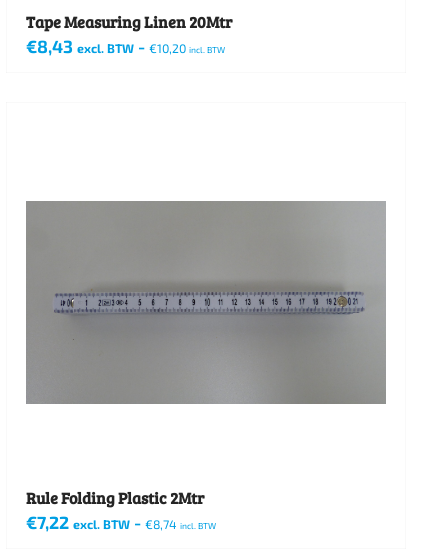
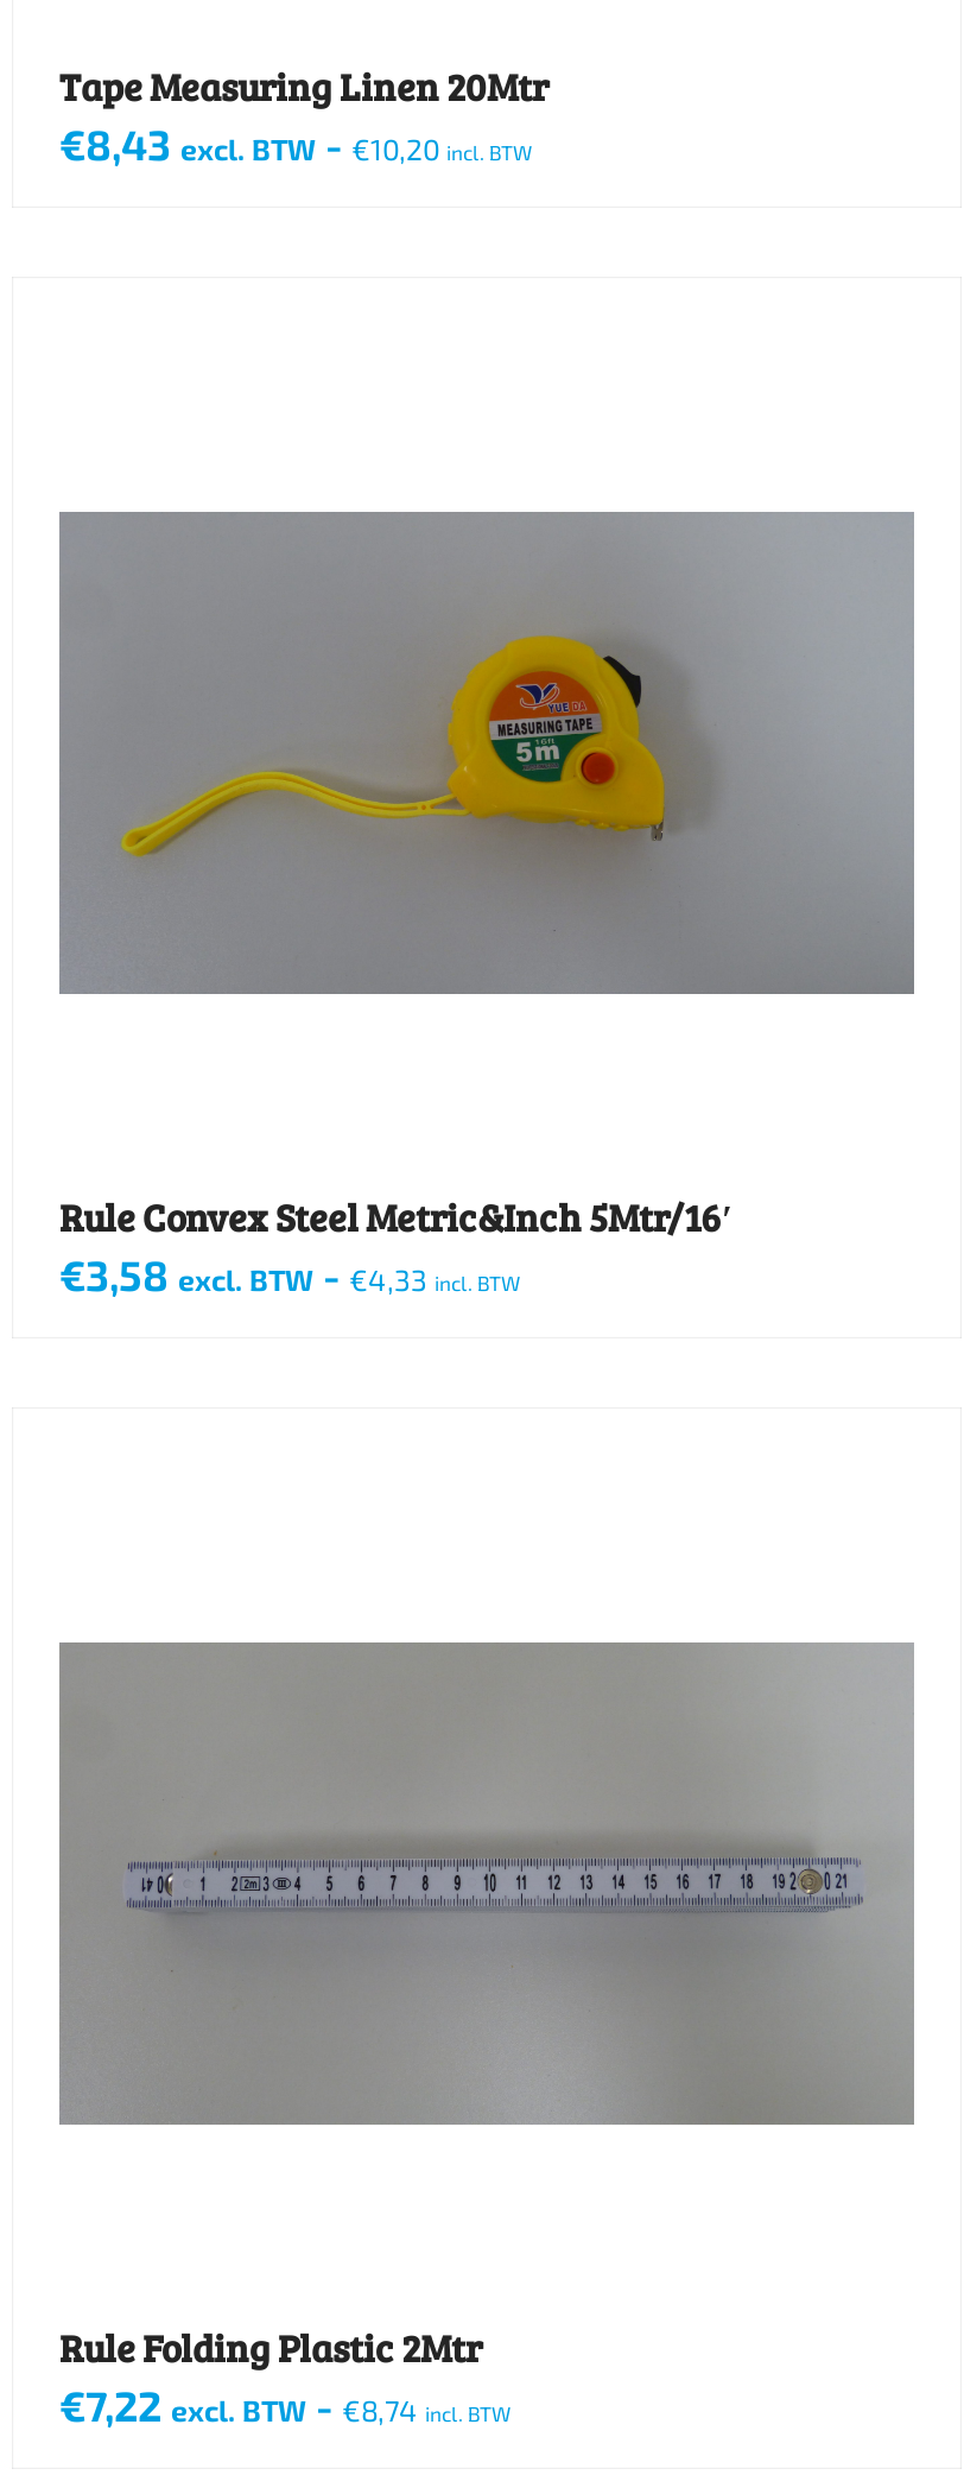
+ Rule Convex Steel Metric&Inch 5Mtr/16′
+ €3,58 excl. BTW - €4,33 incl. BTW

+ [image]
